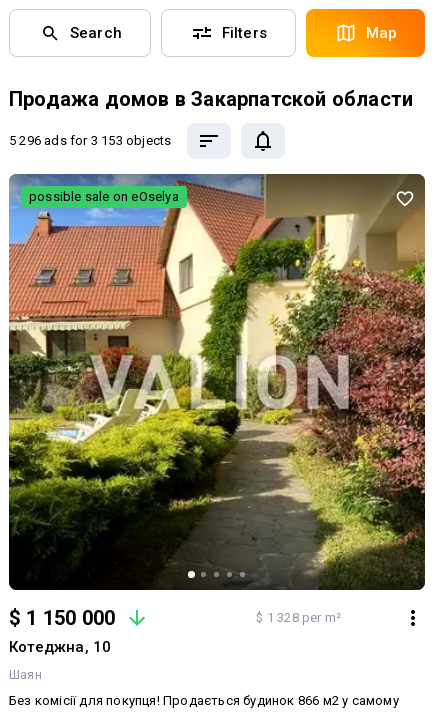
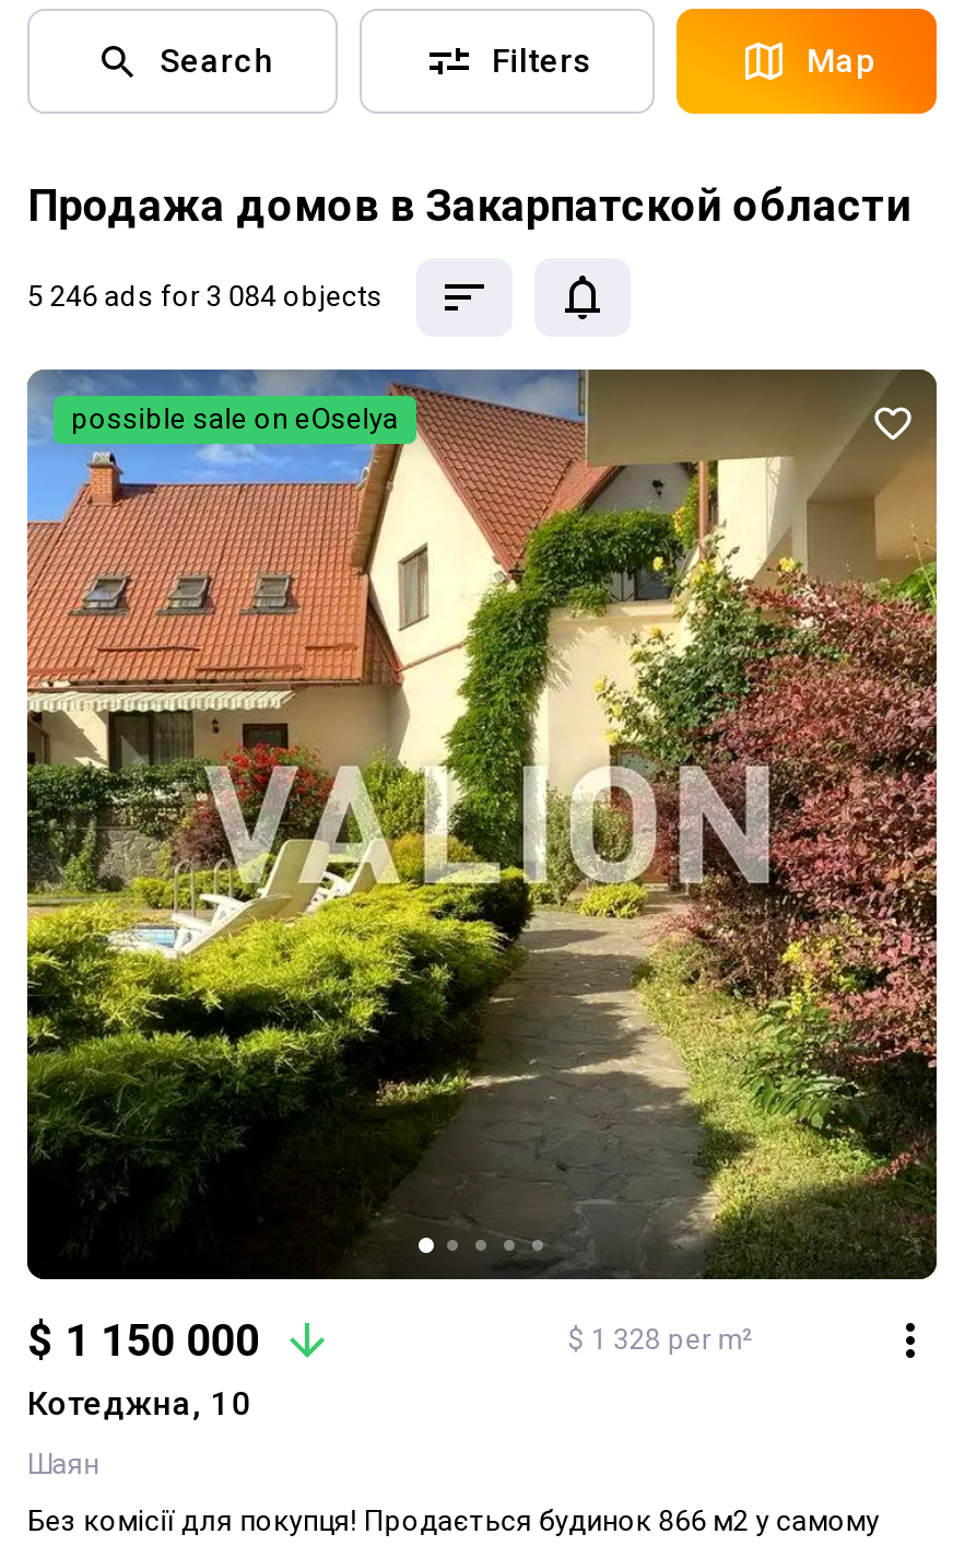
- 5 296 ads for 3 153 objects
+ 5 246 ads for 3 084 objects
